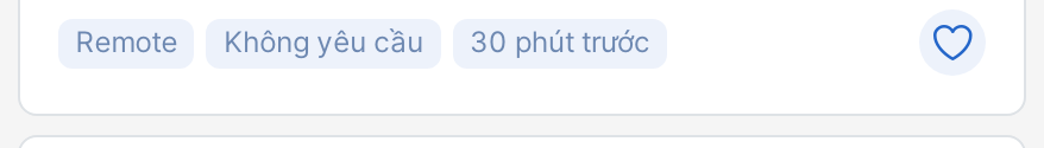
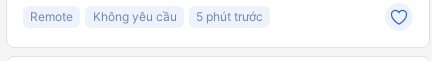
- Remote Không yêu cầu 30 phút trước
+ Remote Không yêu cầu 5 phút trước
